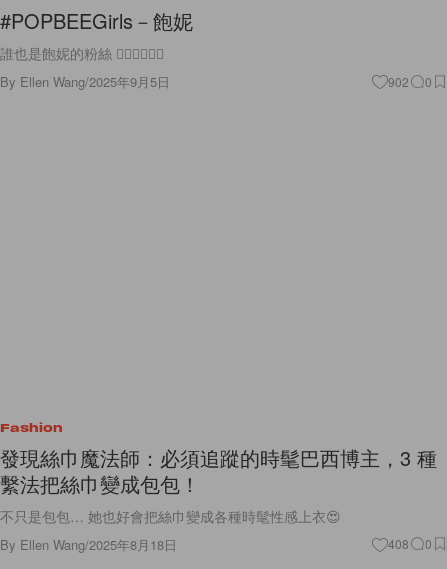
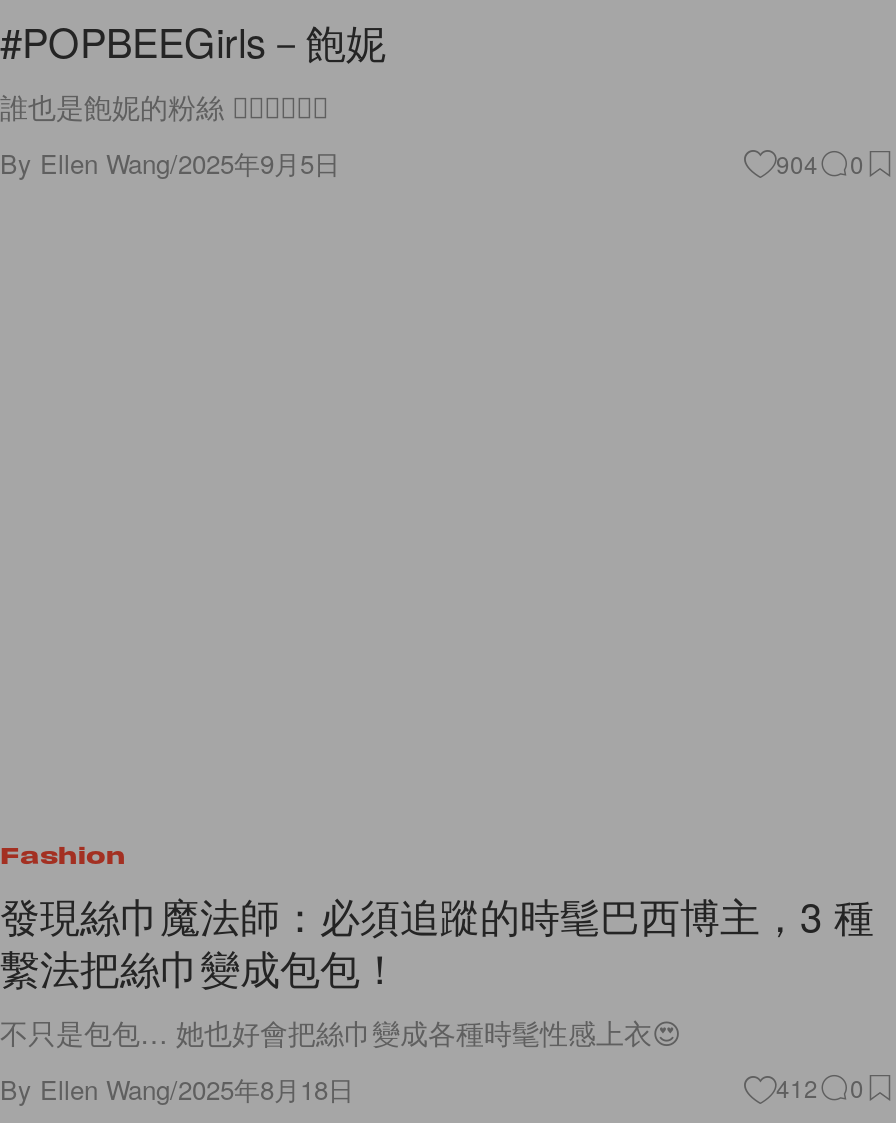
- 902 0
+ 904 0

- 408 0
+ 412 0
